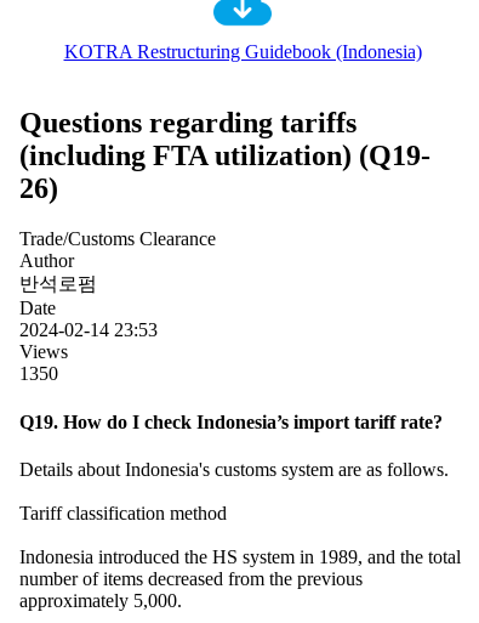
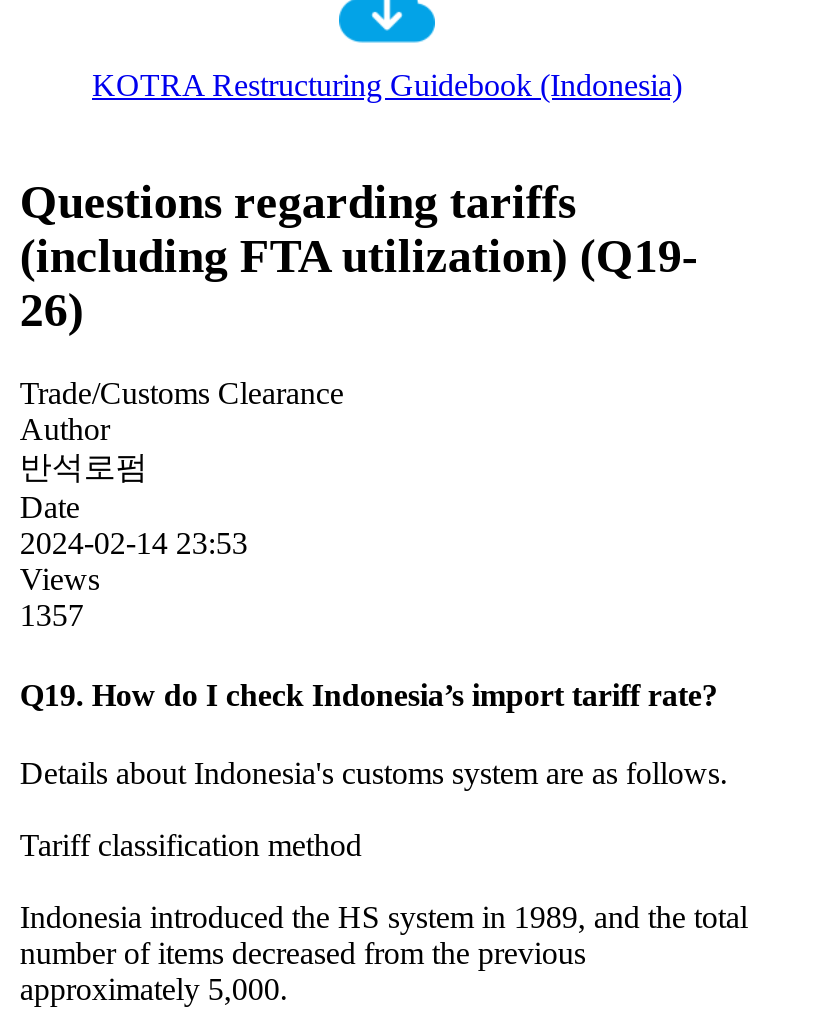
- 1350
+ 1357
